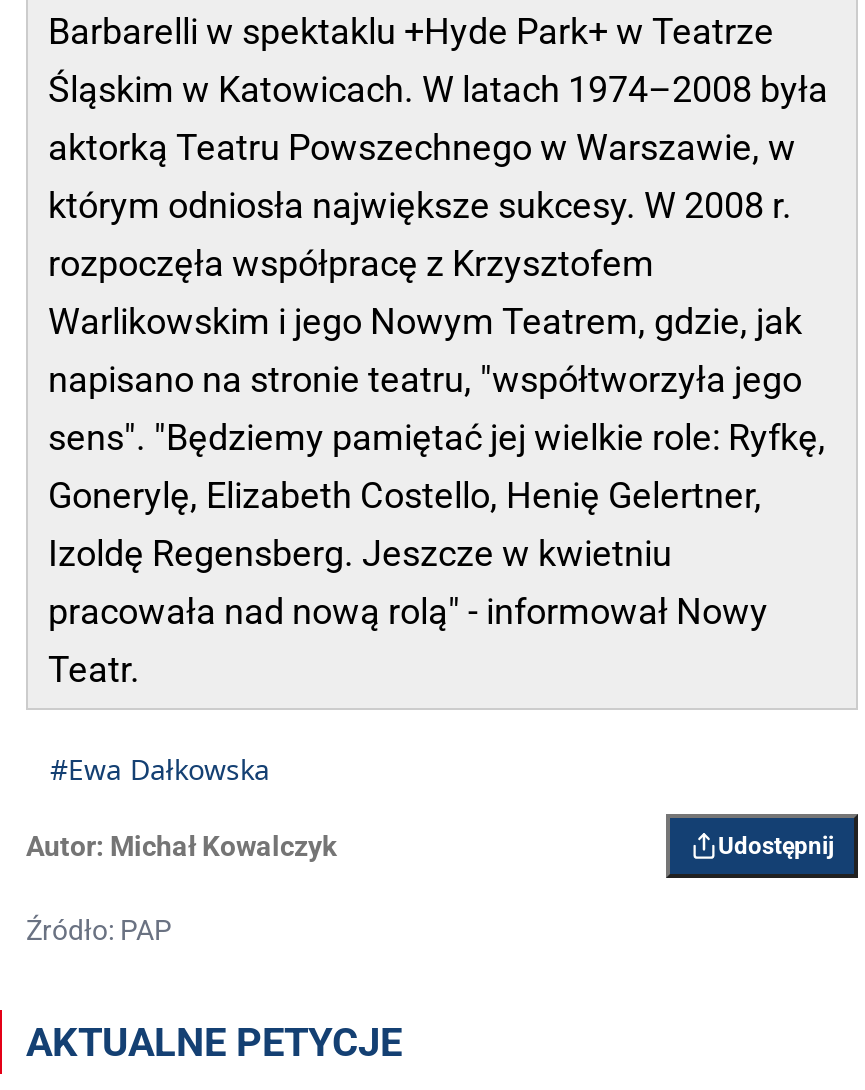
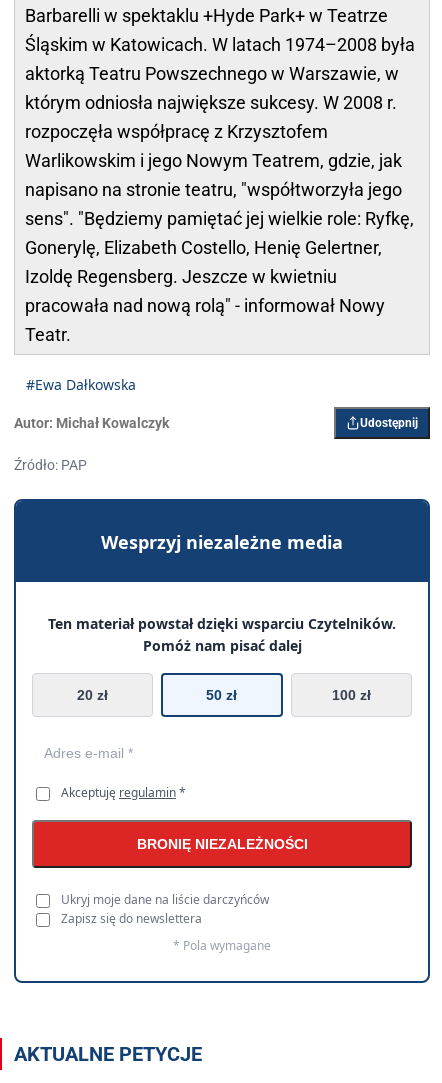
+ [image]
+ Wesprzyj niezależne media
+ Ten materiał powstał dzięki wsparciu Czytelników.
+ Pomóż nam pisać dalej
+ 20 zł
+ 50 zł
+ 100 zł

+ Akceptuję regulamin *
+ BRONIĘ NIEZALEŻNOŚCI
+ Ukryj moje dane na liście darczyńców
+ Zapisz się do newslettera
+ * Pola wymagane
